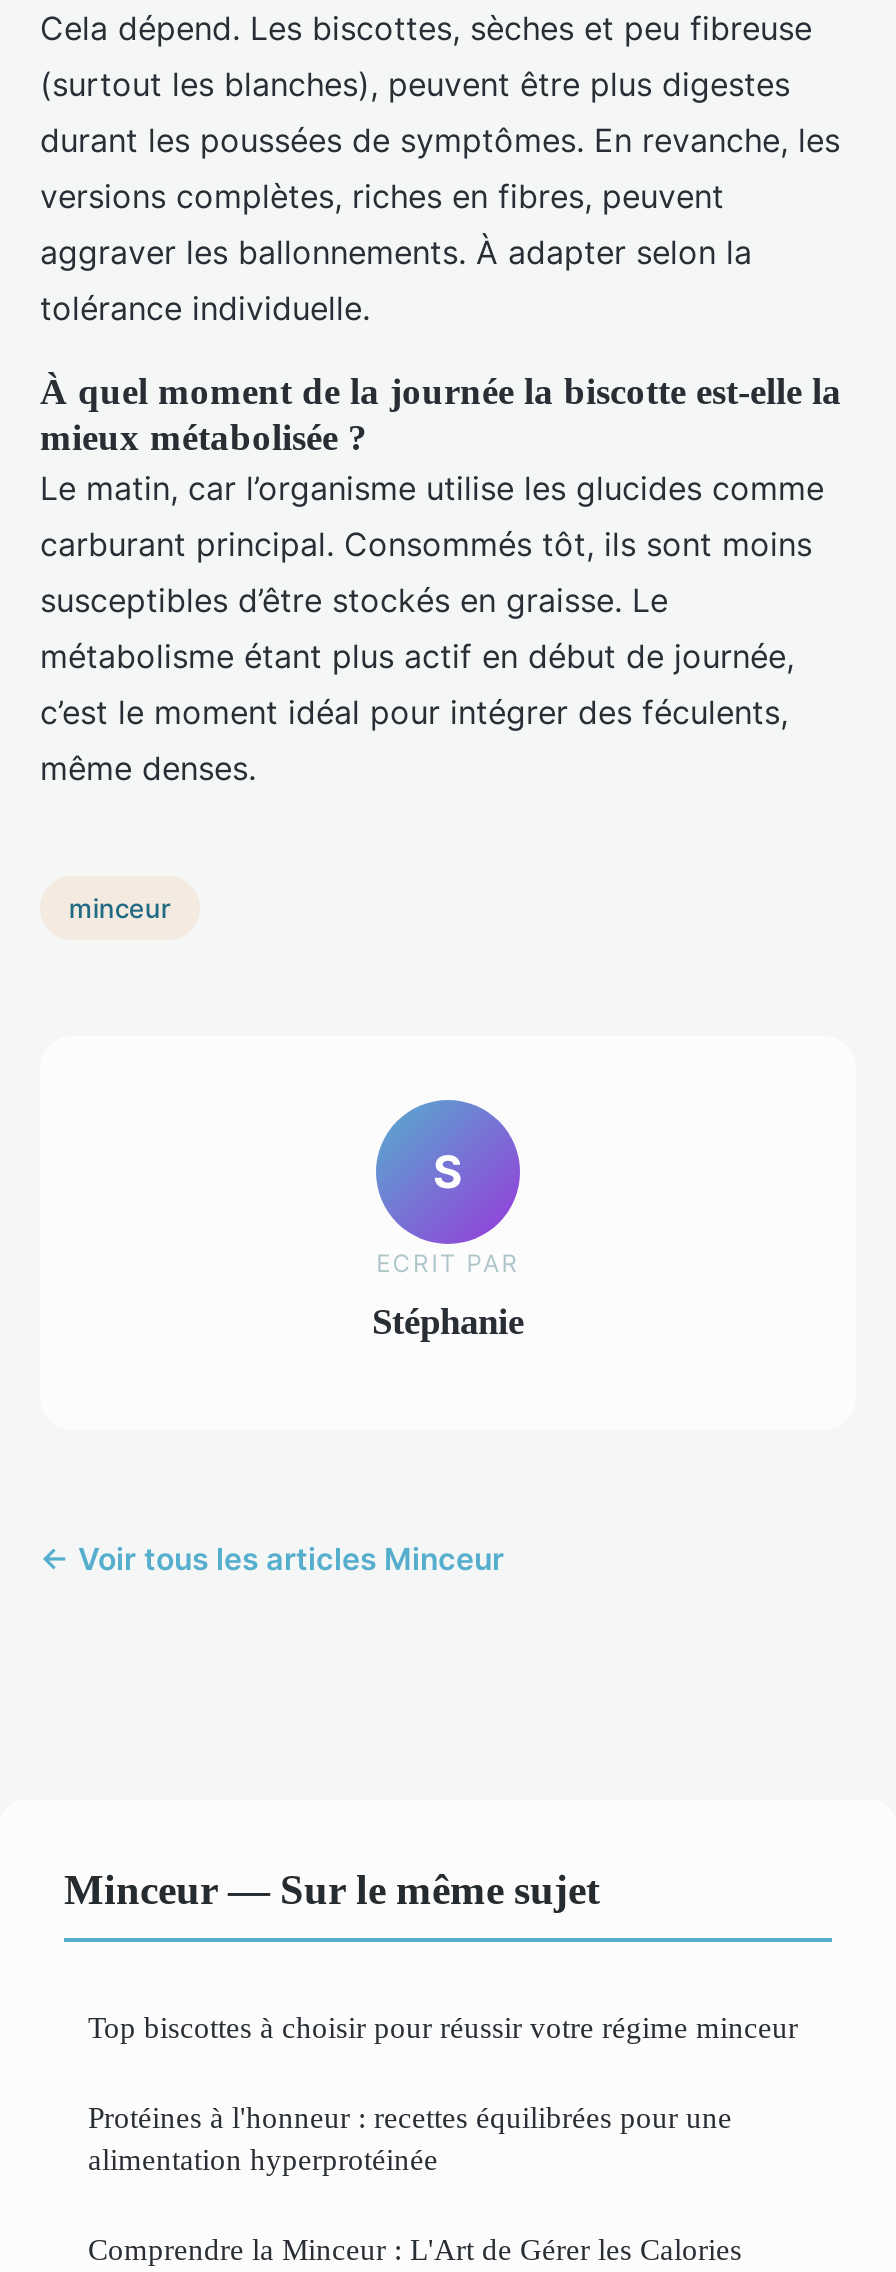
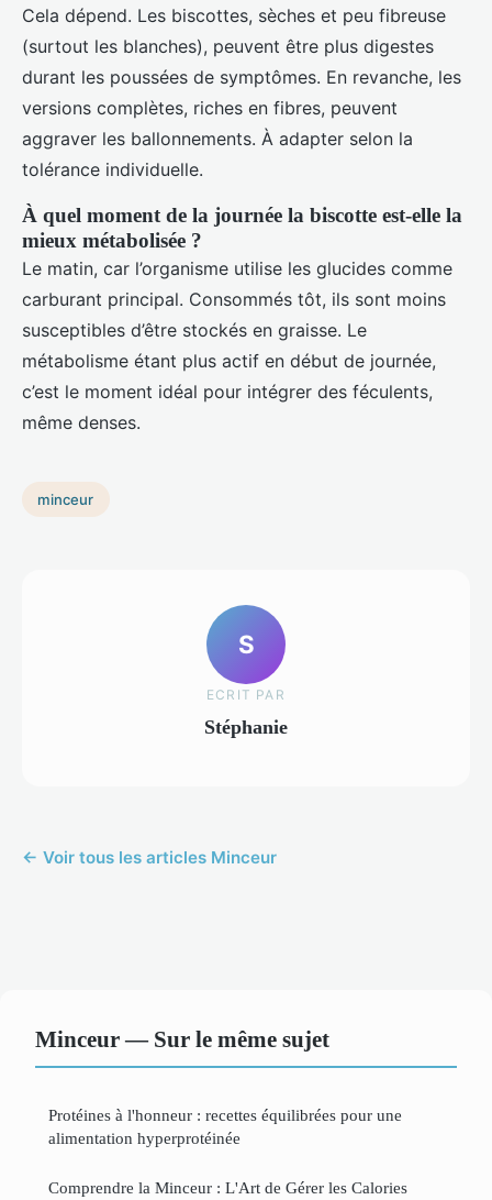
- Top biscottes à choisir pour réussir votre régime minceur
